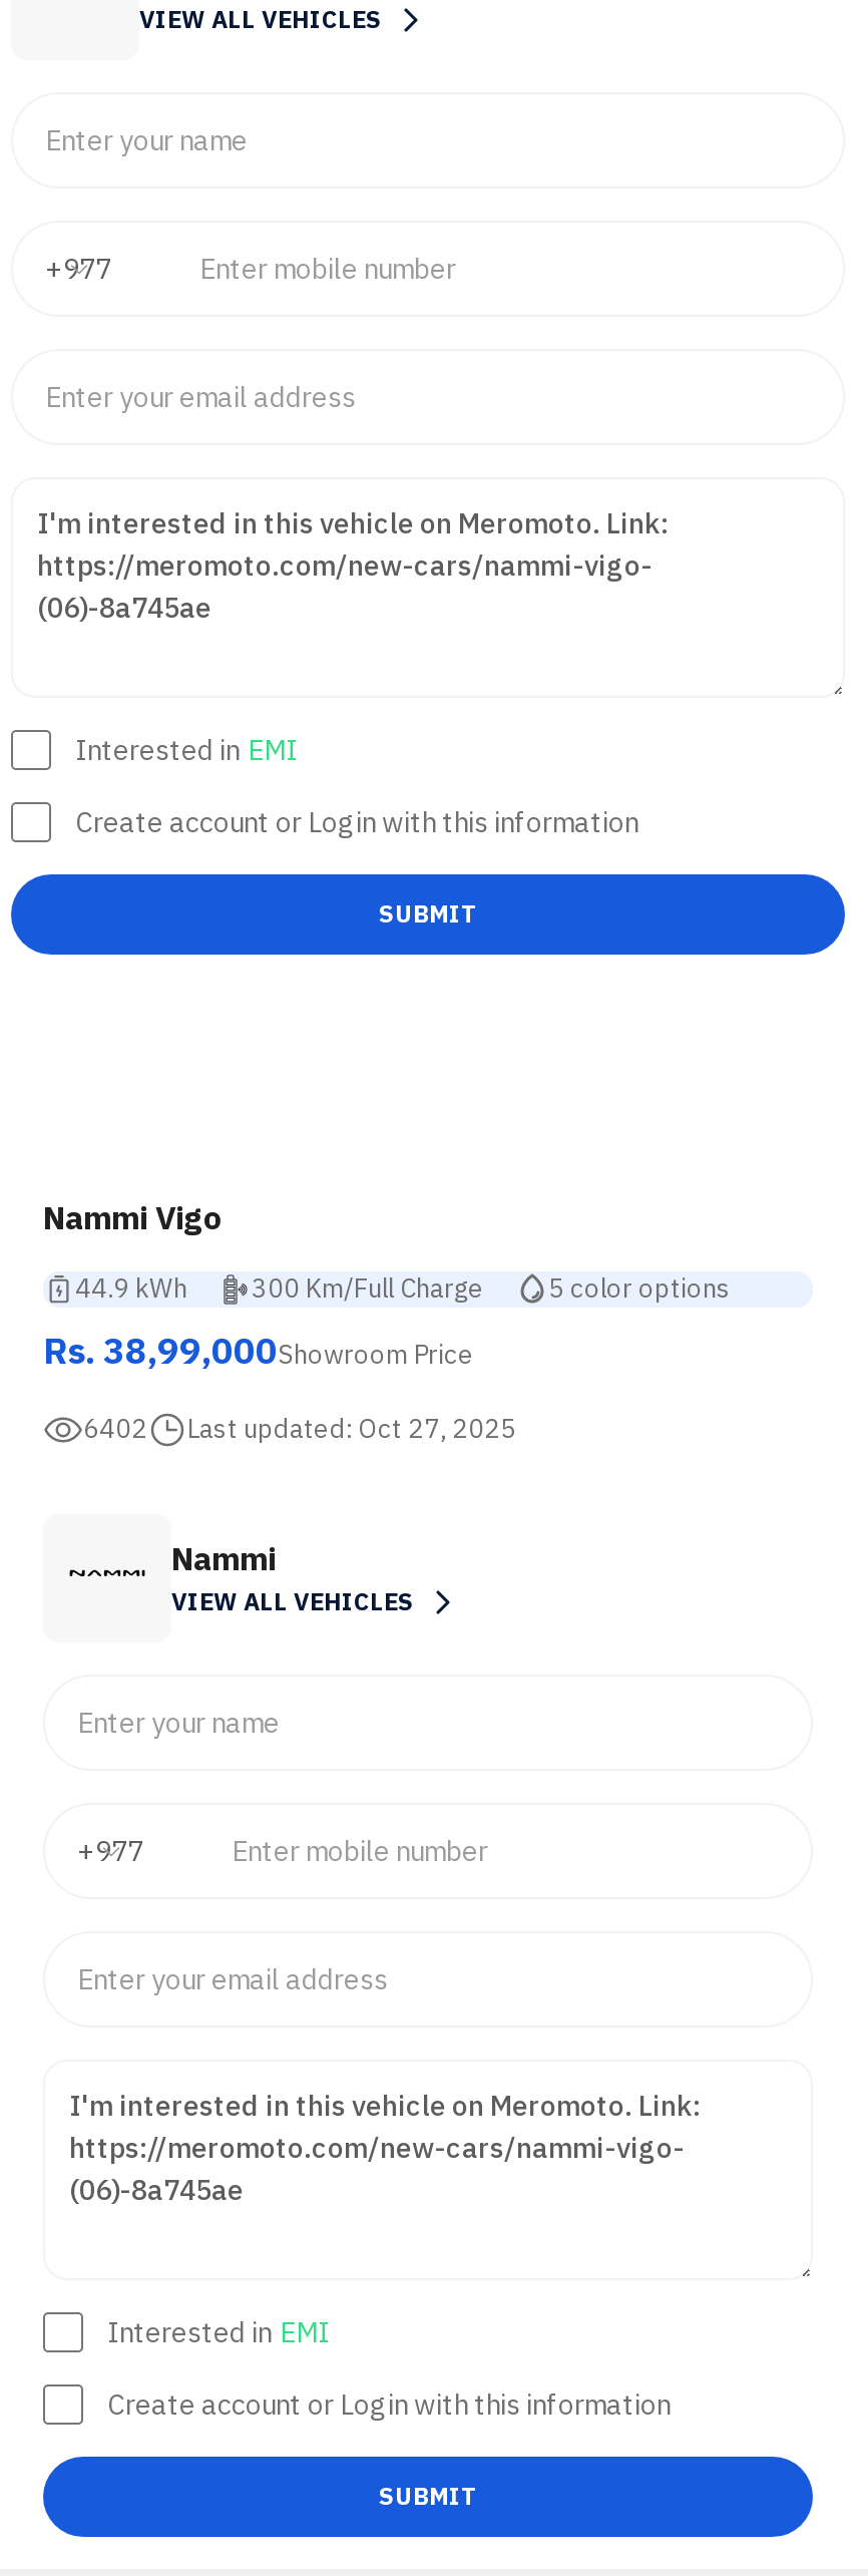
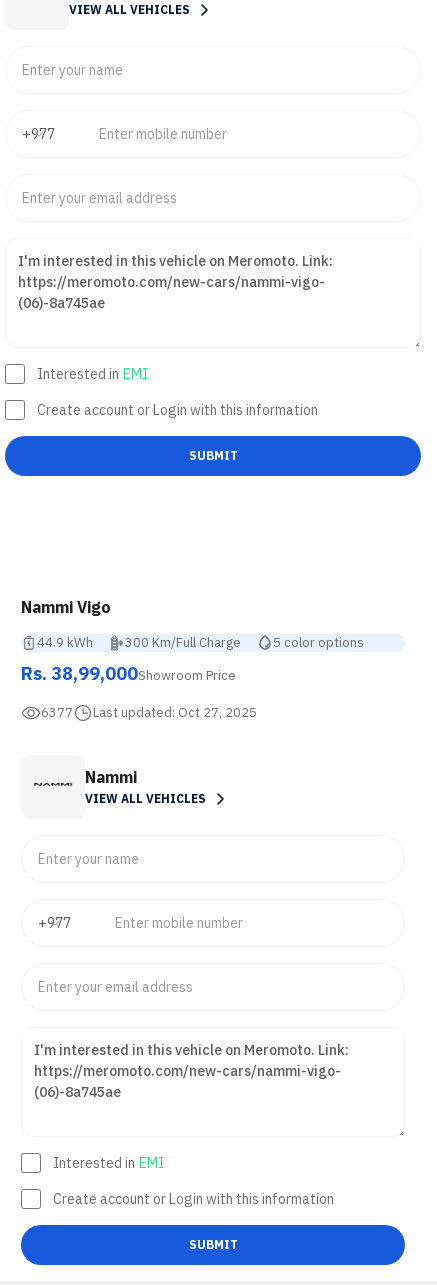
- 6402 Last updated: Oct 27, 2025
+ 6377 Last updated: Oct 27, 2025
